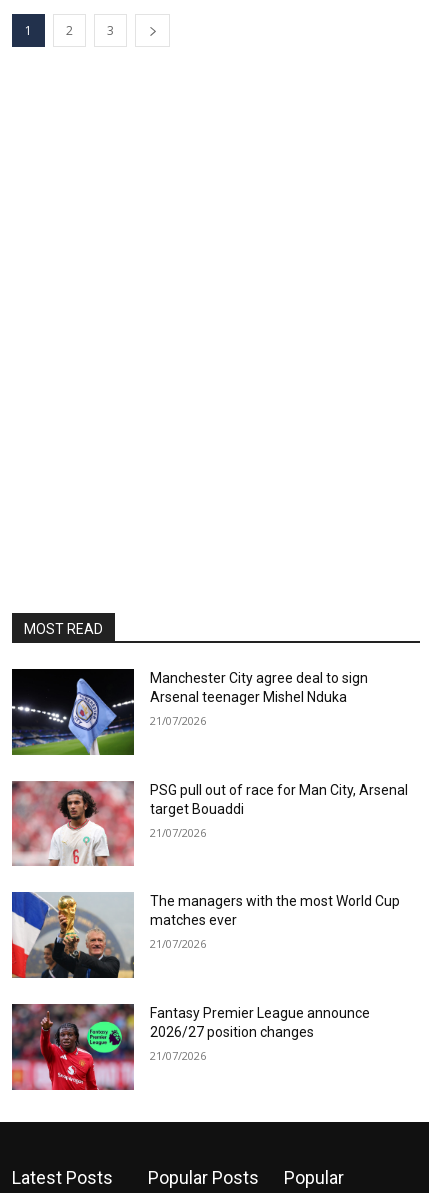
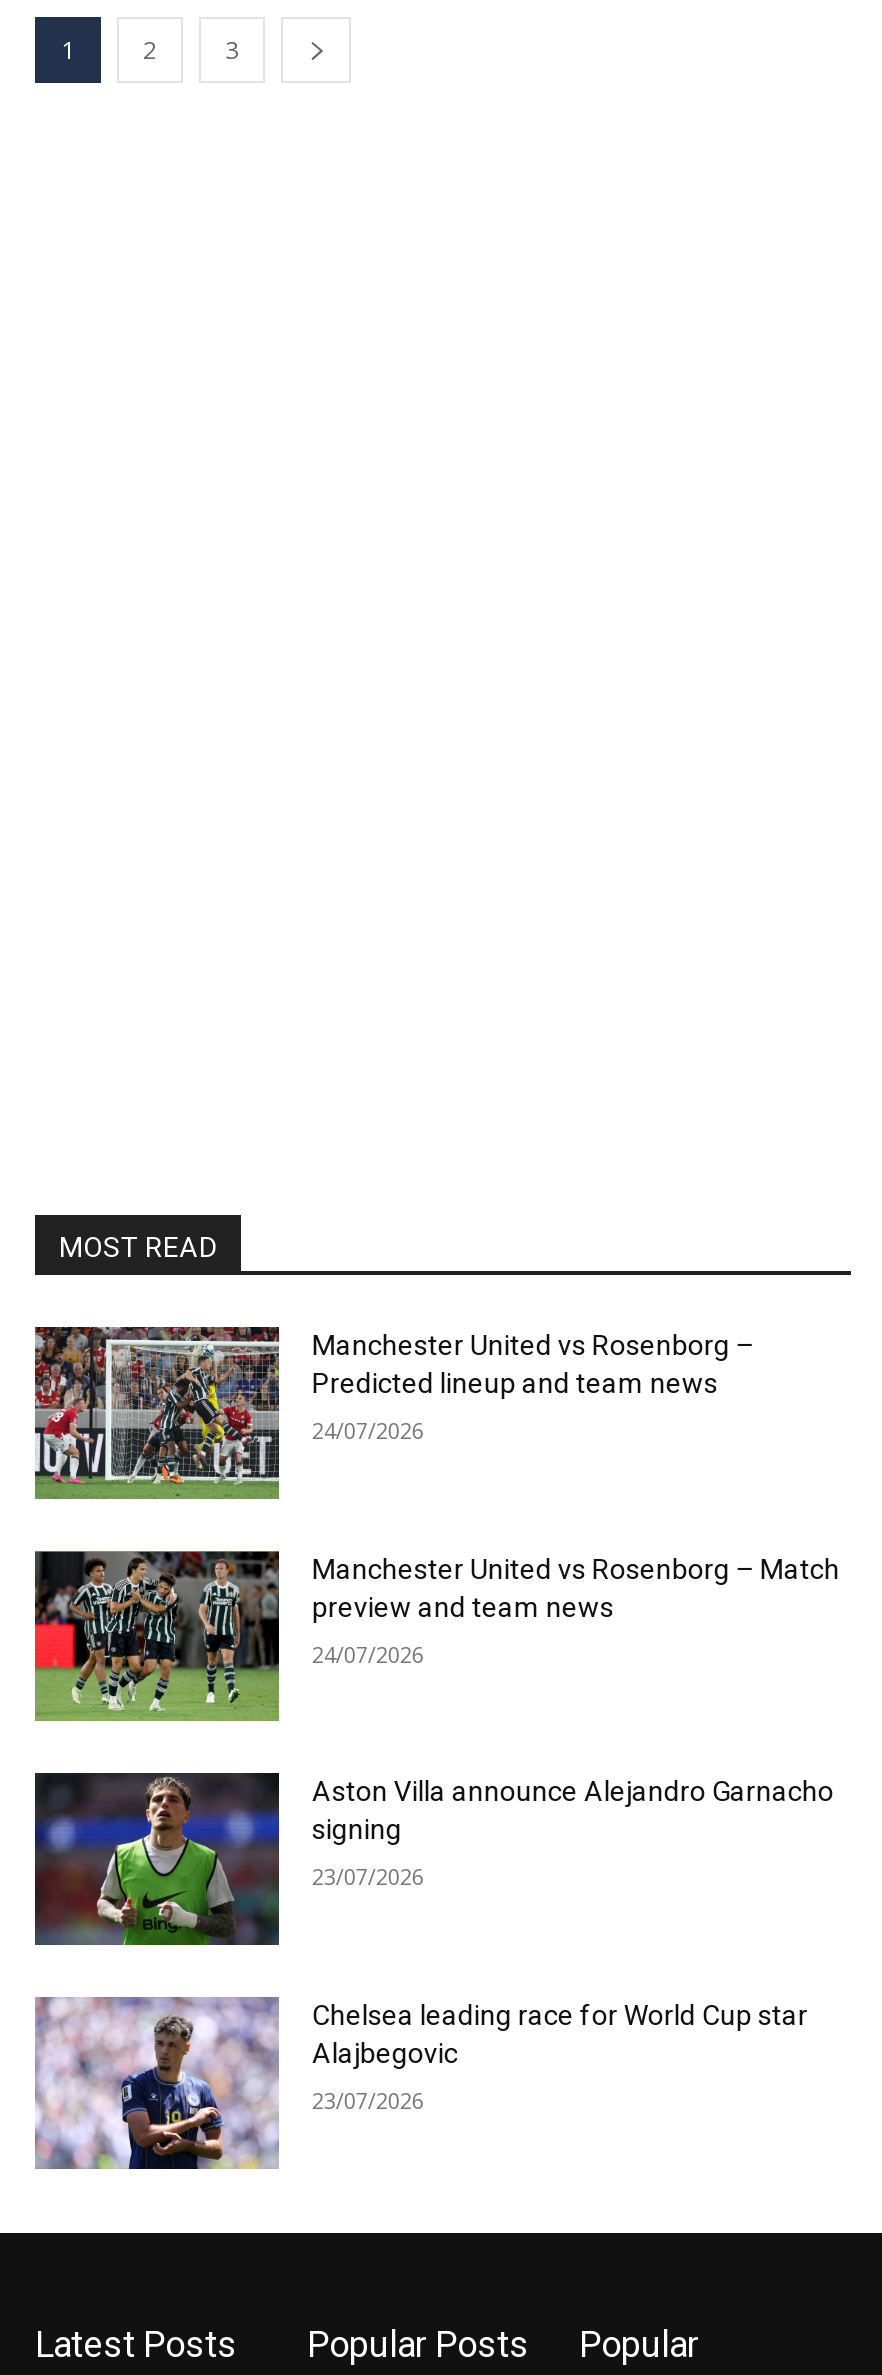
- [image]
- Manchester City agree deal to sign
- Arsenal teenager Mishel Nduka
+ [image]
+ Manchester United vs Rosenborg –
+ Predicted lineup and team news

- 21/07/2026
+ 24/07/2026

- [image]
- PSG pull out of race for Man City, Arsenal
- target Bouaddi
+ [image]
+ Manchester United vs Rosenborg – Match
+ preview and team news

- 21/07/2026
+ 24/07/2026

- [image]
- The managers with the most World Cup
- matches ever
+ [image]
+ Aston Villa announce Alejandro Garnacho
+ signing

- 21/07/2026
+ 23/07/2026

- [image]
- Fantasy Premier League announce
- 2026/27 position changes
+ [image]
+ Chelsea leading race for World Cup star
+ Alajbegovic

- 21/07/2026
+ 23/07/2026
